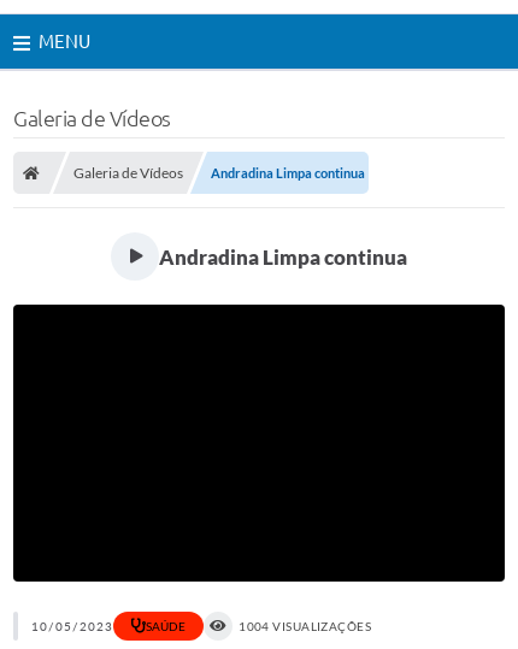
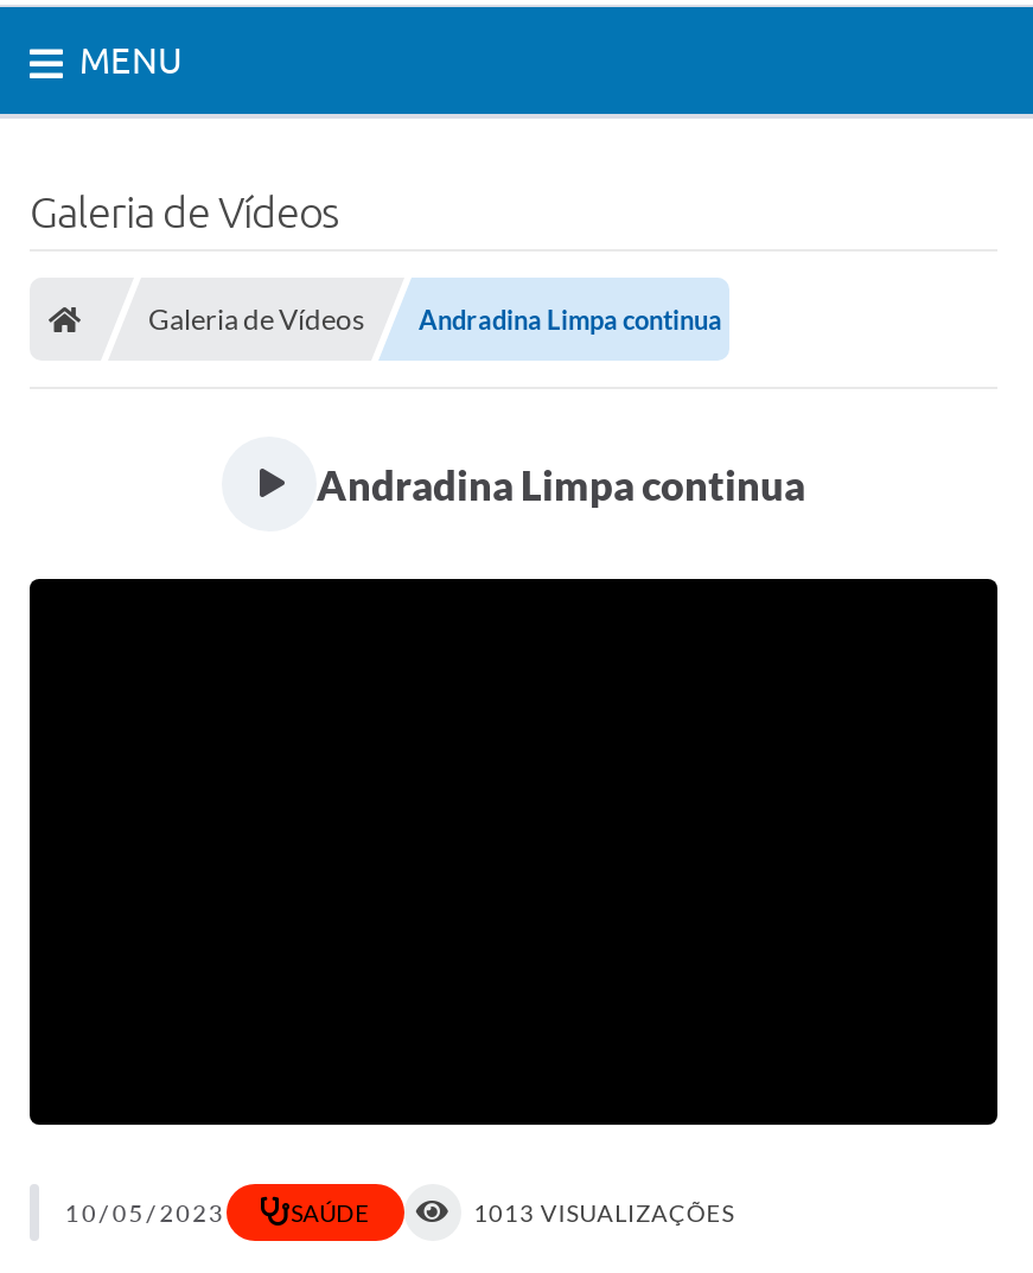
- 1004 VISUALIZAÇÕES
+ 1013 VISUALIZAÇÕES
